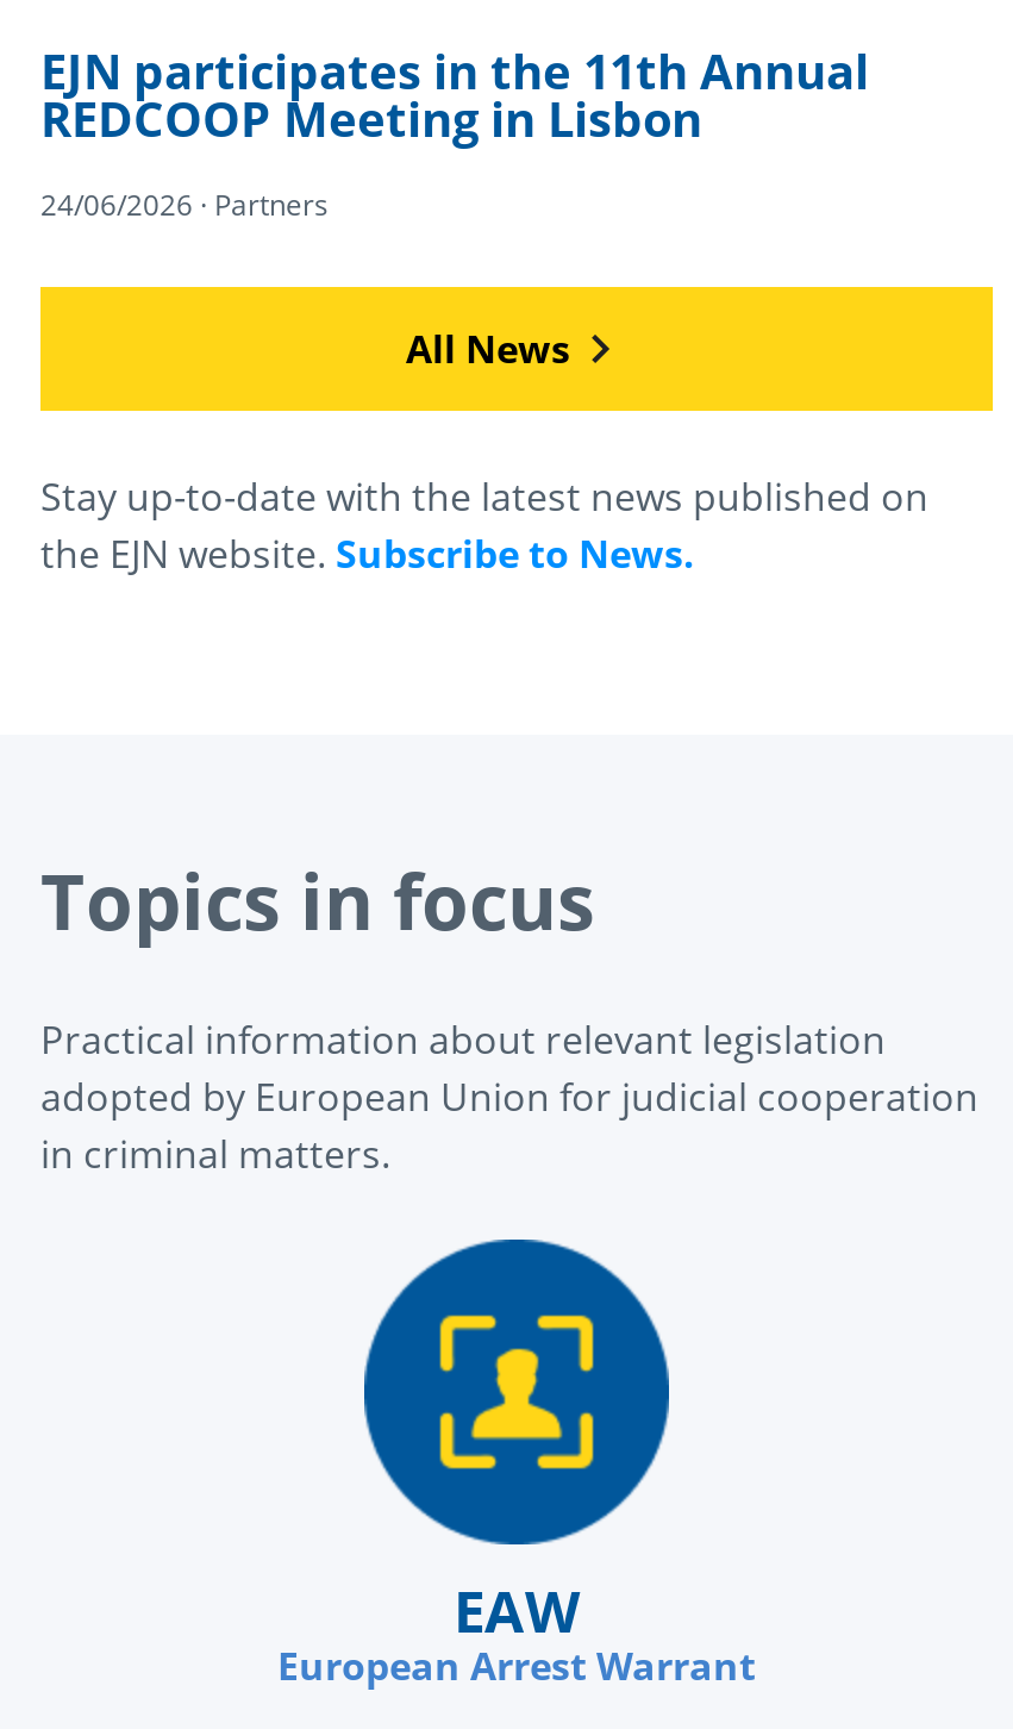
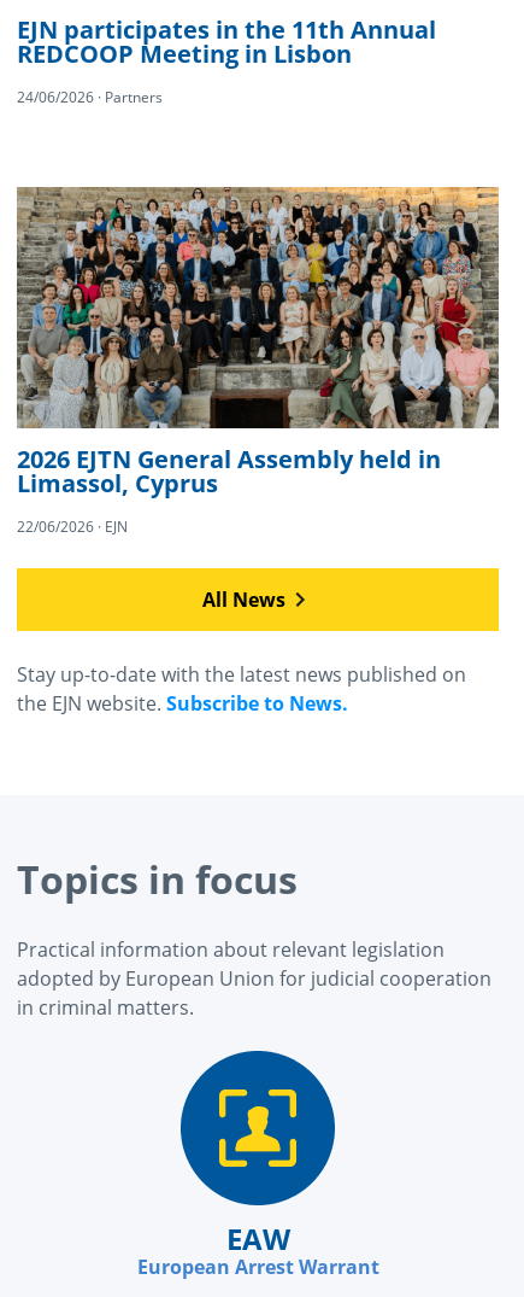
+ [image]
+ 2026 EJTN General Assembly held in
+ Limassol, Cyprus
+ 22/06/2026 · EJN
